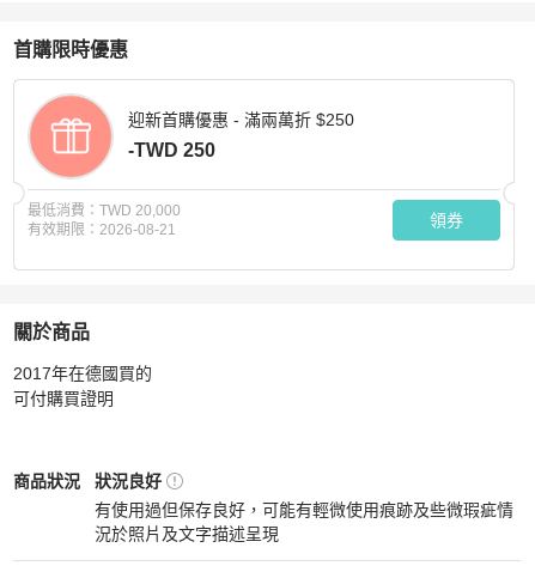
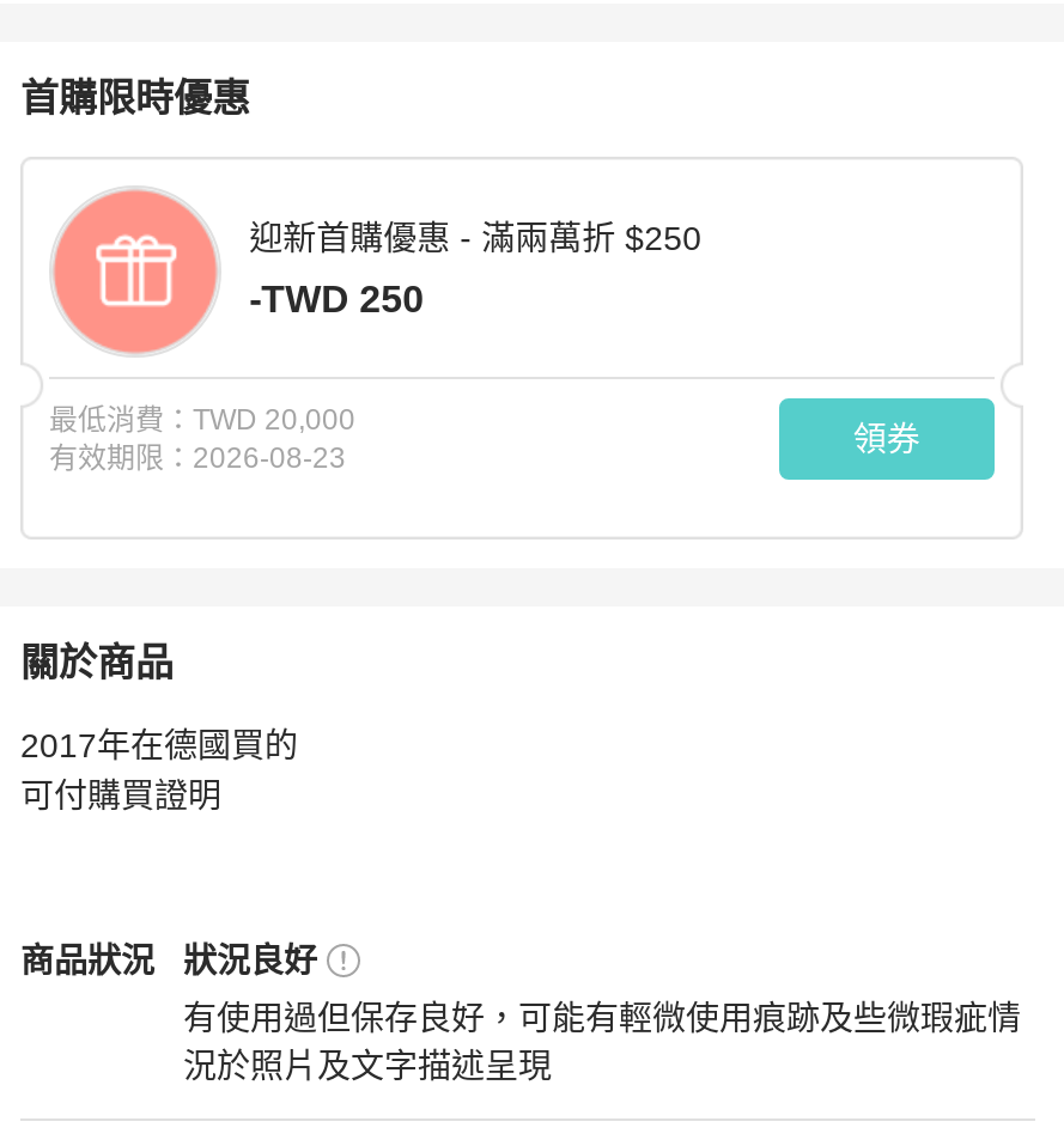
- 有效期限：2026-08-21
+ 有效期限：2026-08-23
